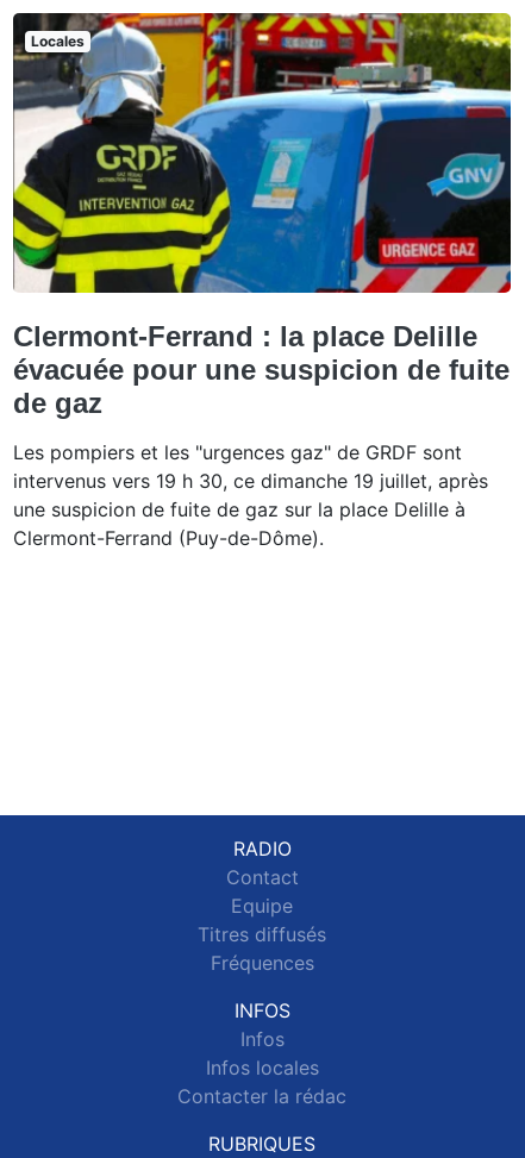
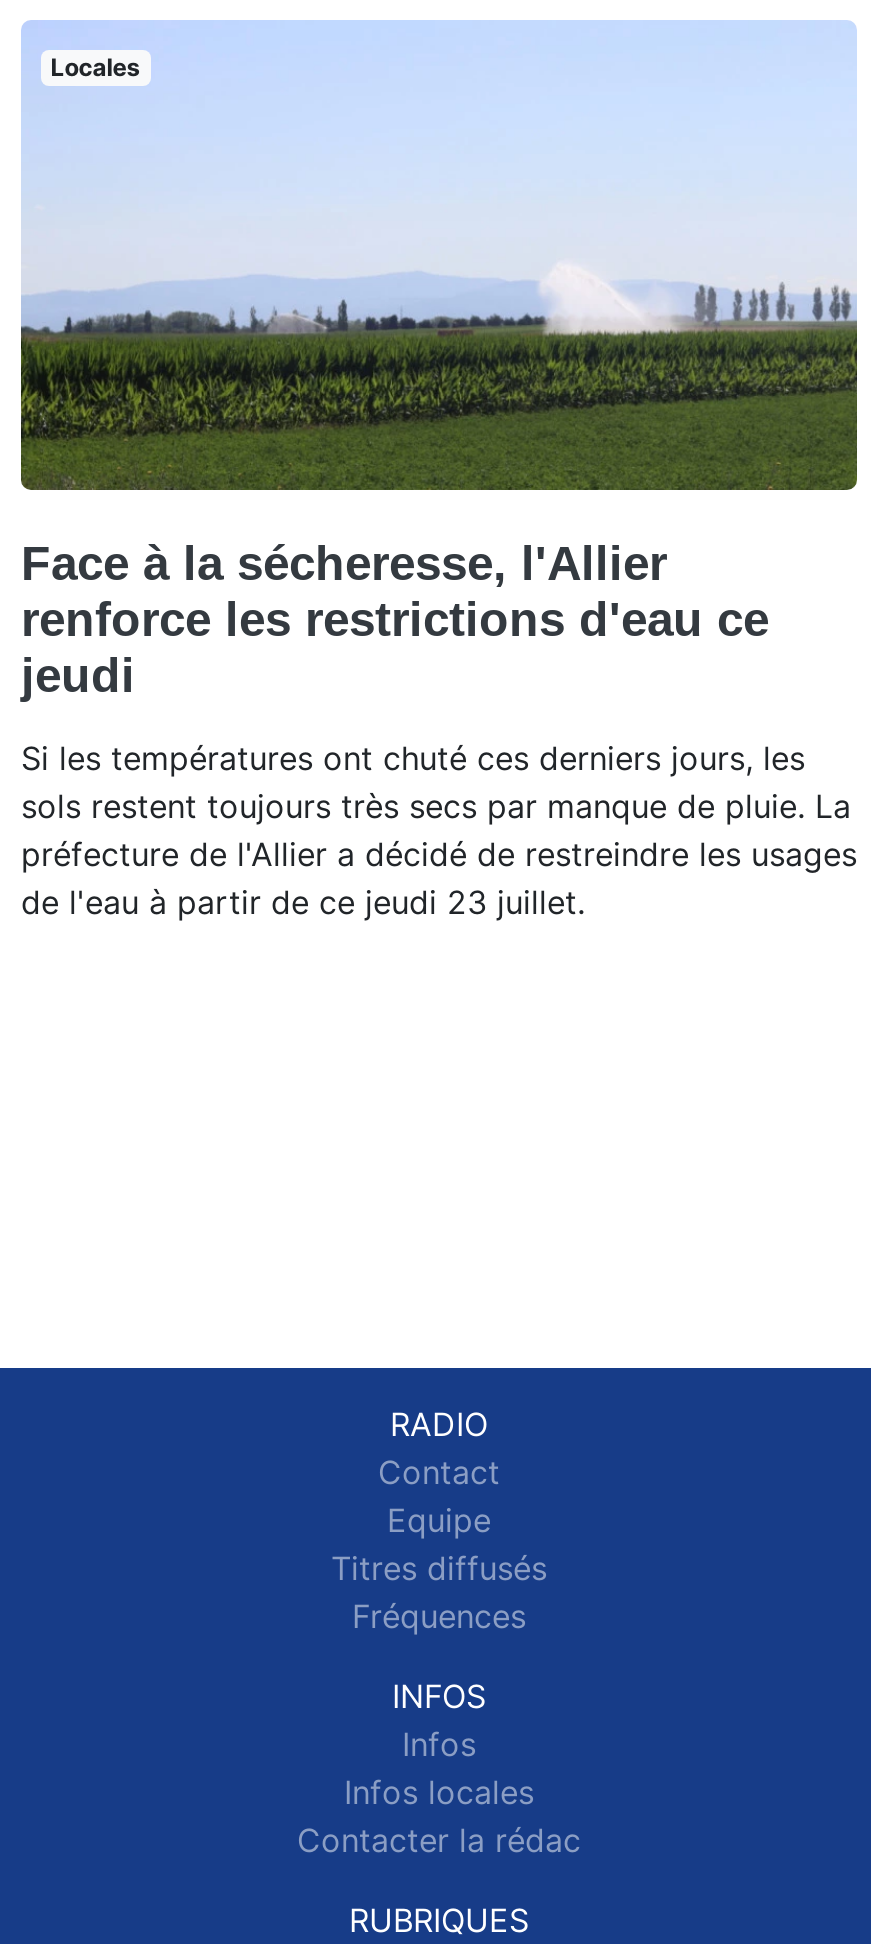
- [image]
- Clermont-Ferrand : la place Delille
- évacuée pour une suspicion de fuite
- de gaz
+ [image]
+ Face à la sécheresse, l'Allier
+ renforce les restrictions d'eau ce
+ jeudi

- Les pompiers et les "urgences gaz" de GRDF sont
- intervenus vers 19 h 30, ce dimanche 19 juillet, après
- une suspicion de fuite de gaz sur la place Delille à
- Clermont-Ferrand (Puy-de-Dôme).
+ Si les températures ont chuté ces derniers jours, les
+ sols restent toujours très secs par manque de pluie. La
+ préfecture de l'Allier a décidé de restreindre les usages
+ de l'eau à partir de ce jeudi 23 juillet.
